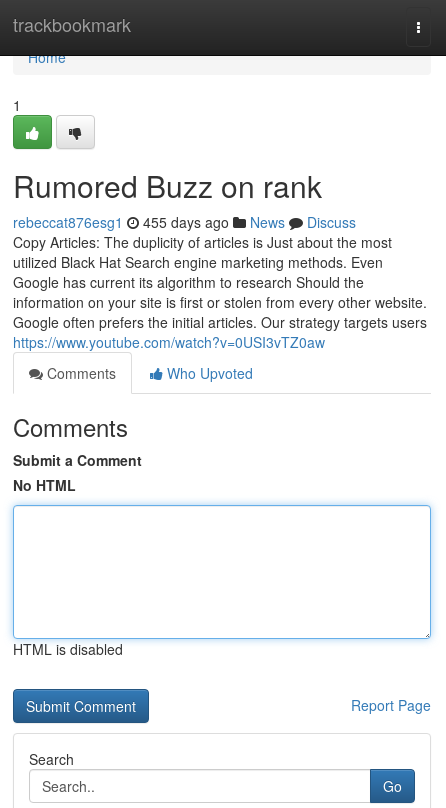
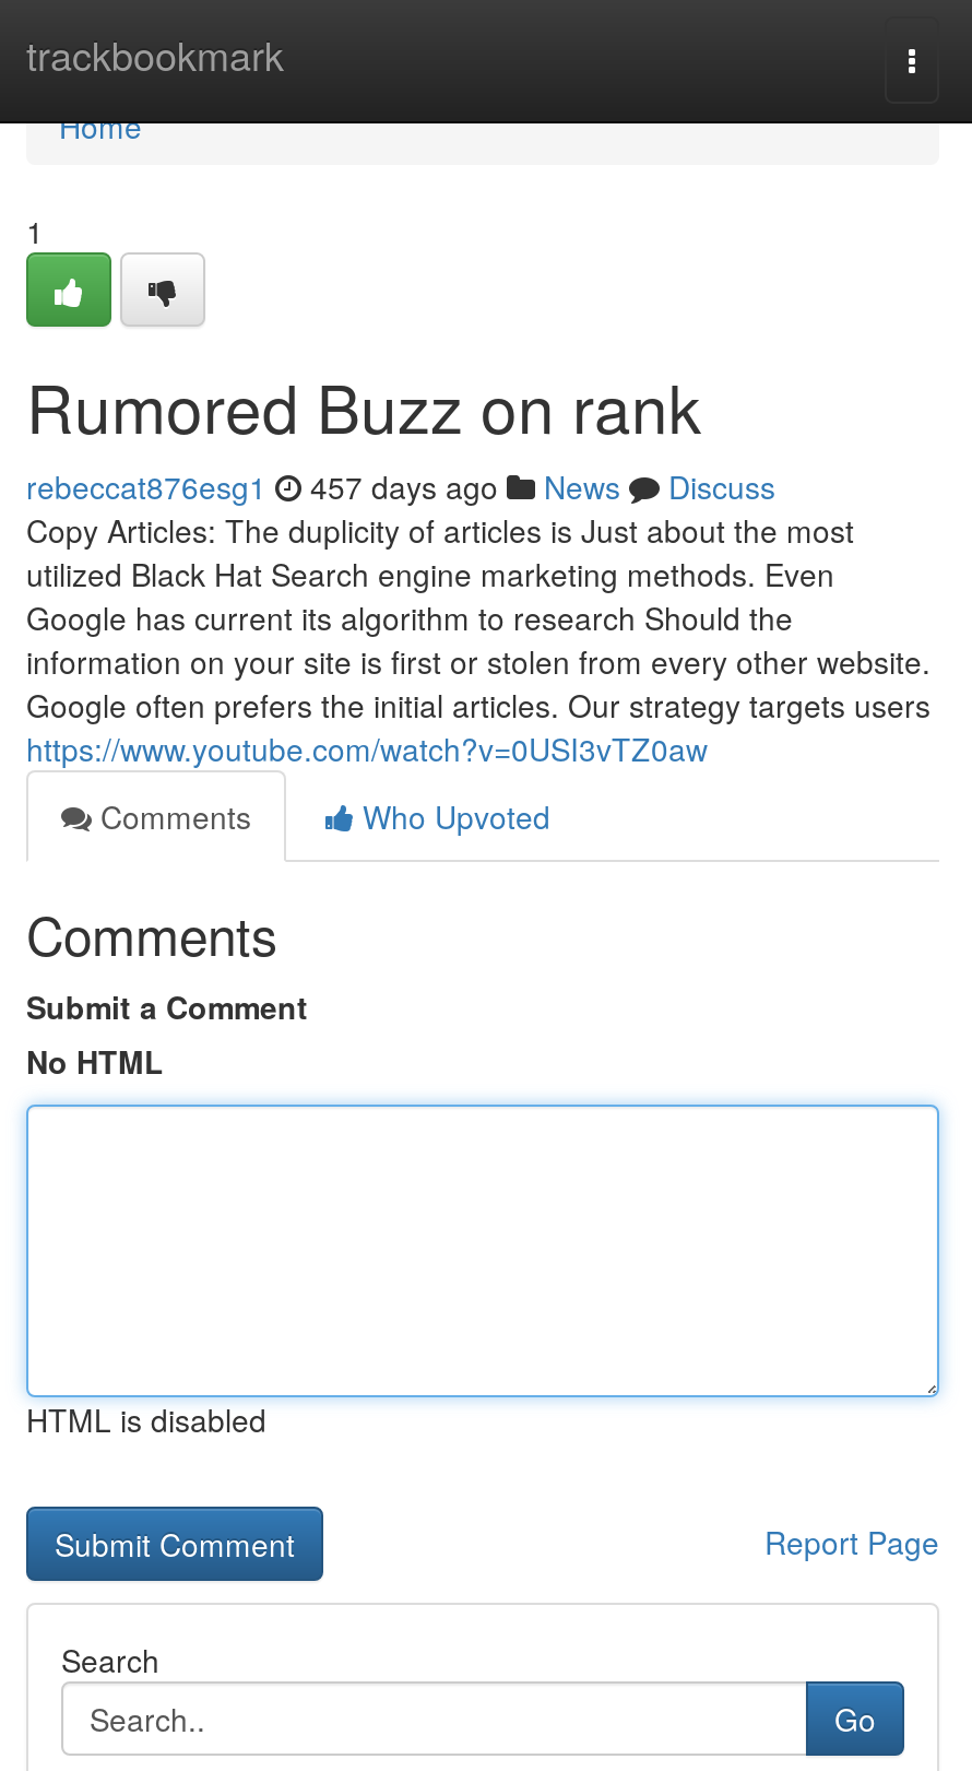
- rebeccat876esg1 455 days ago News Discuss
+ rebeccat876esg1 457 days ago News Discuss
